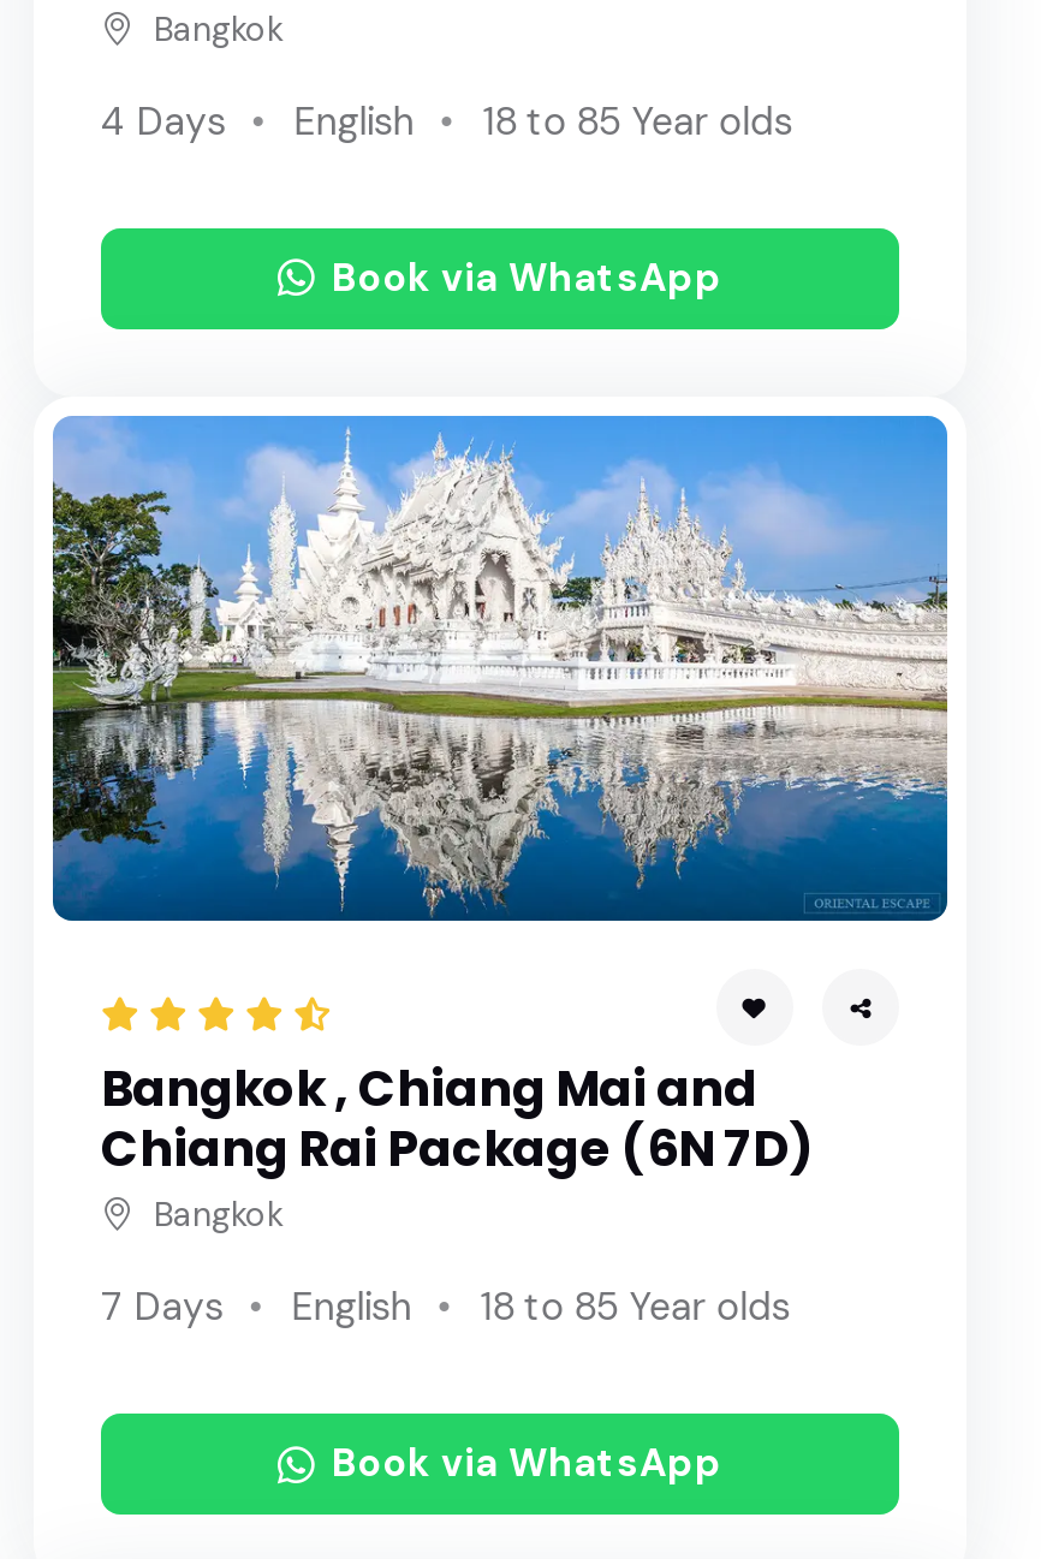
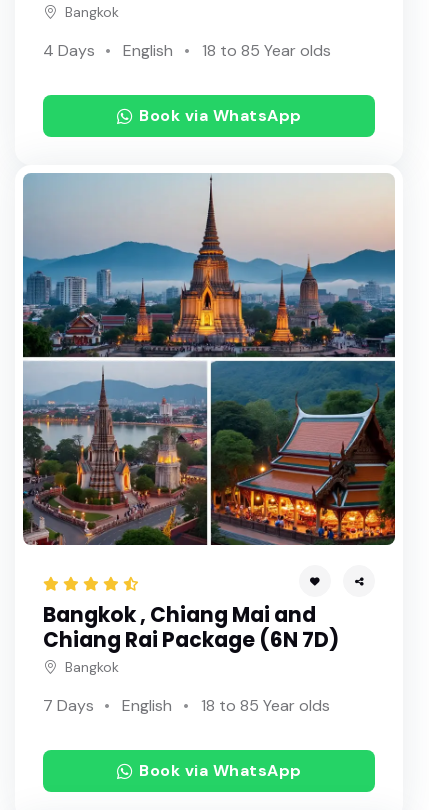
- [image]
+ [image]
